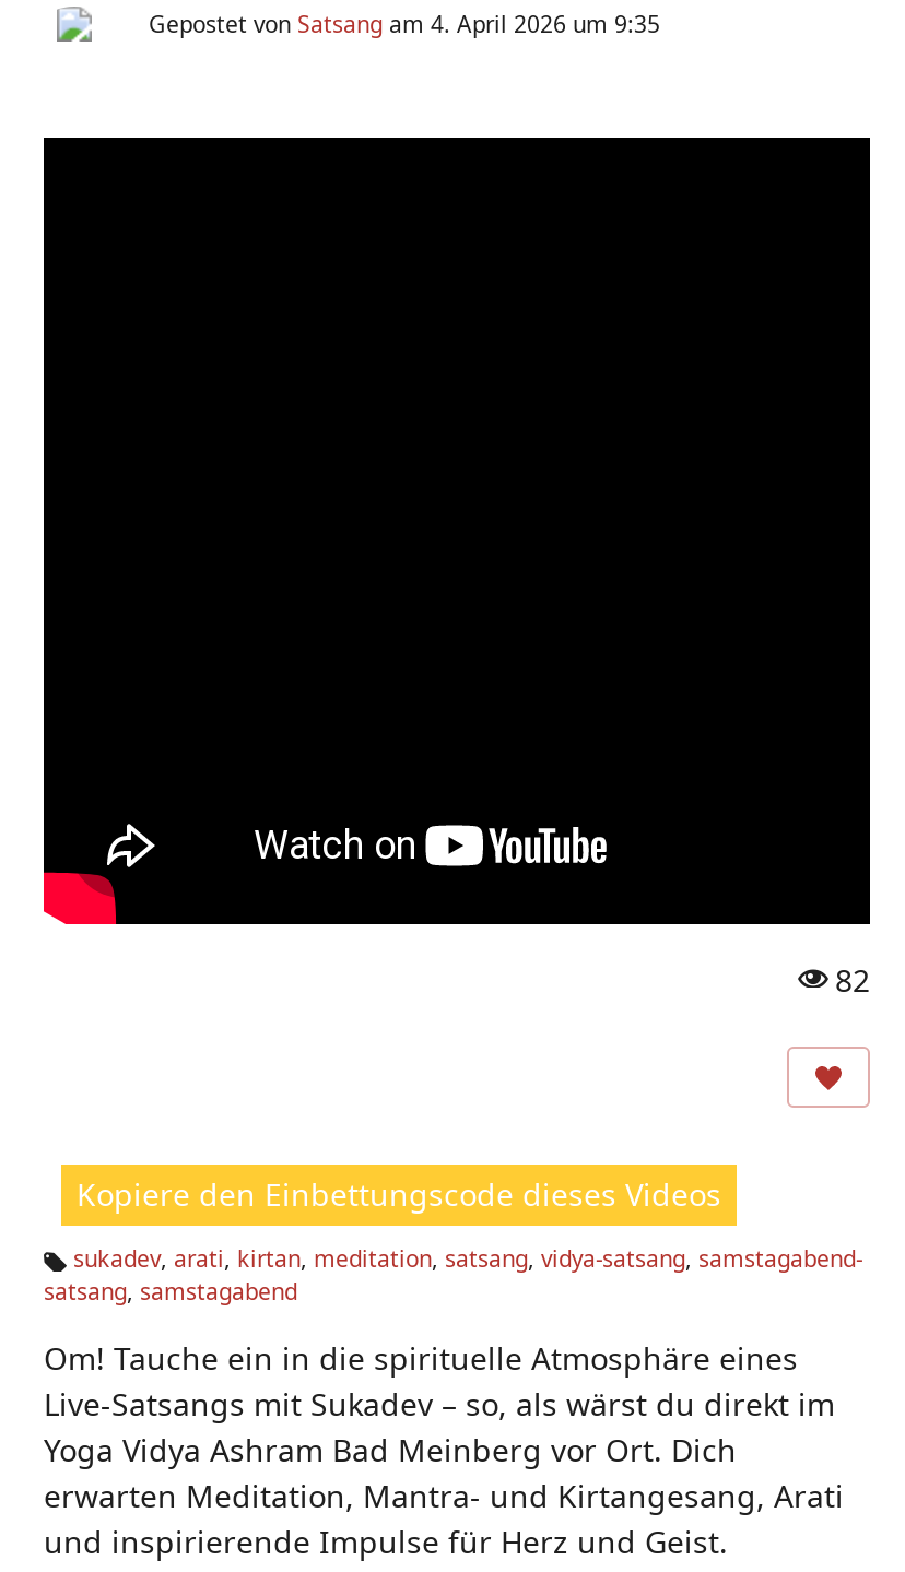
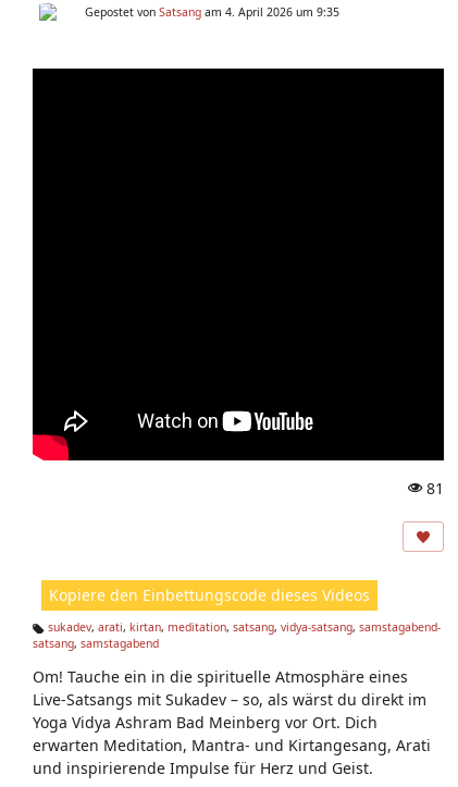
- 82
+ 81
